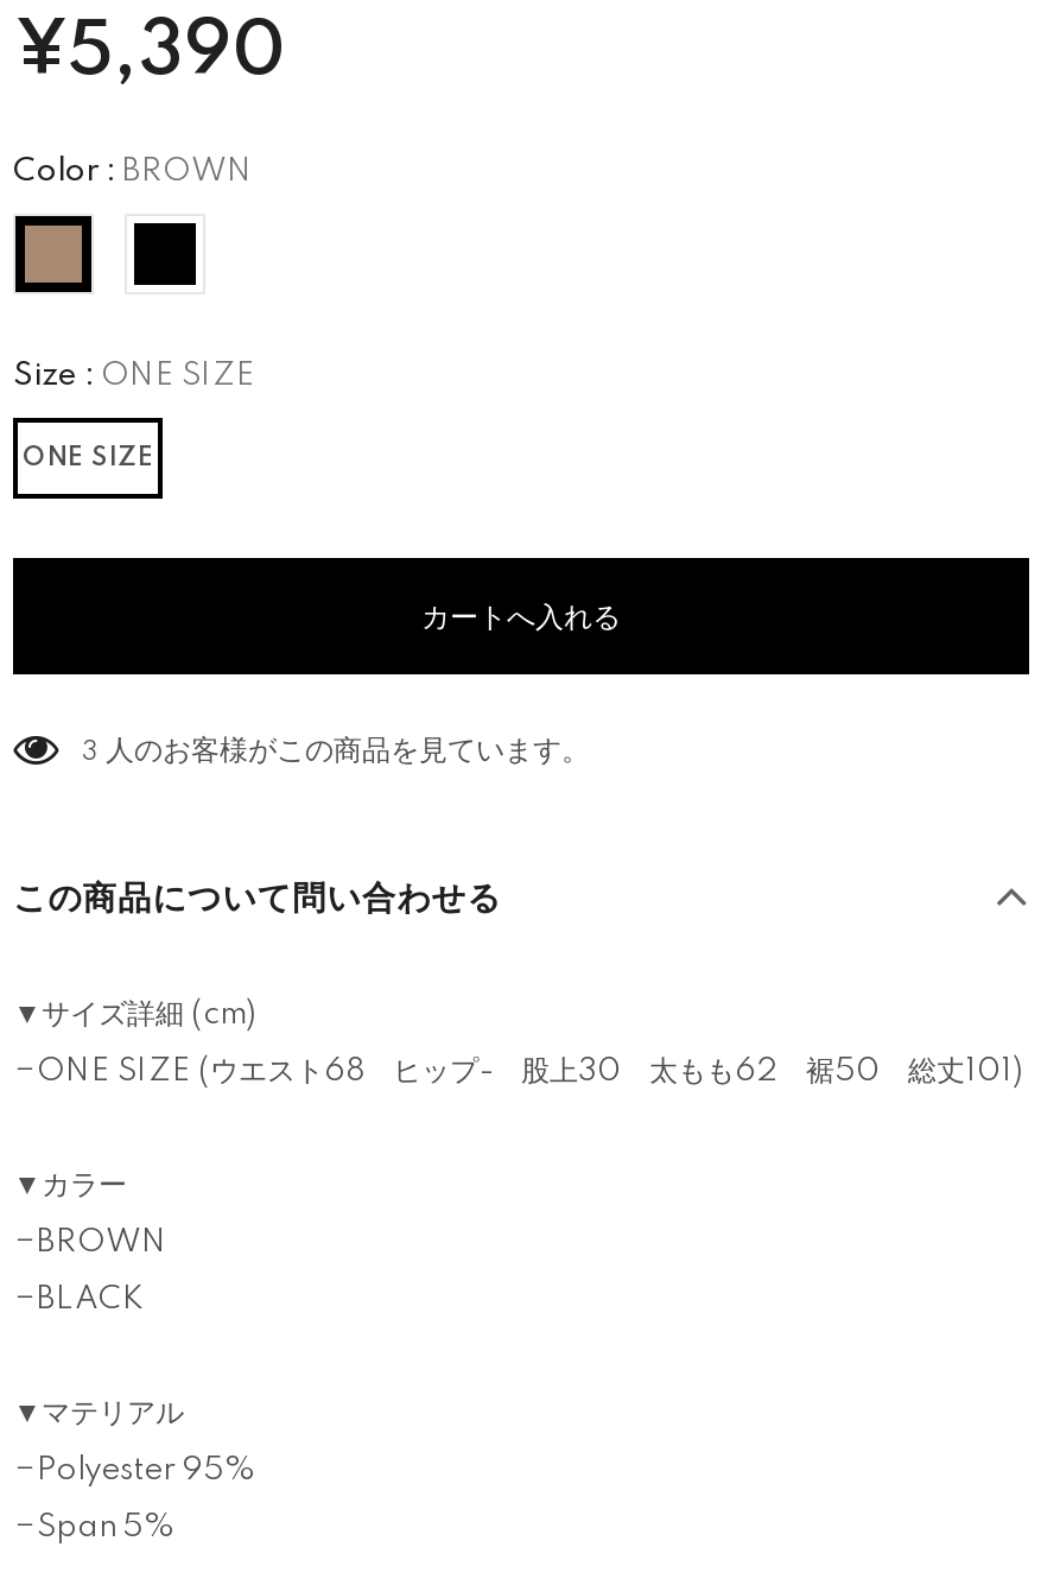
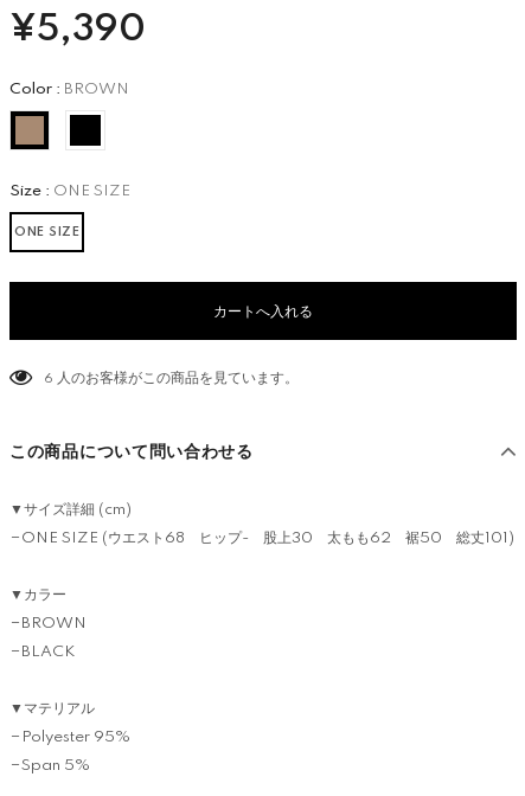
- 3 人のお客様がこの商品を見ています。
+ 6 人のお客様がこの商品を見ています。
